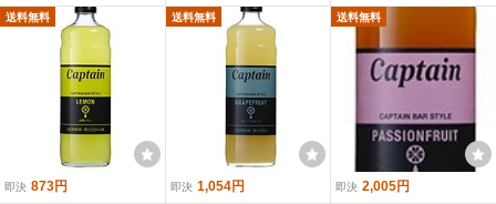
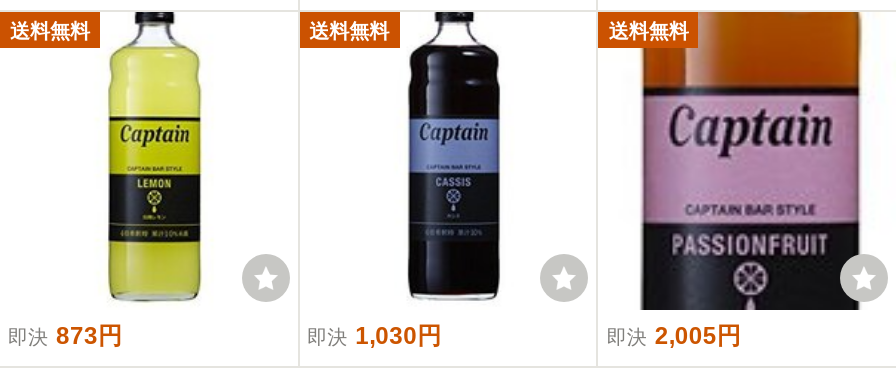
- [image]
- 即決 1,054円
+ [image]
+ 即決 1,030円
